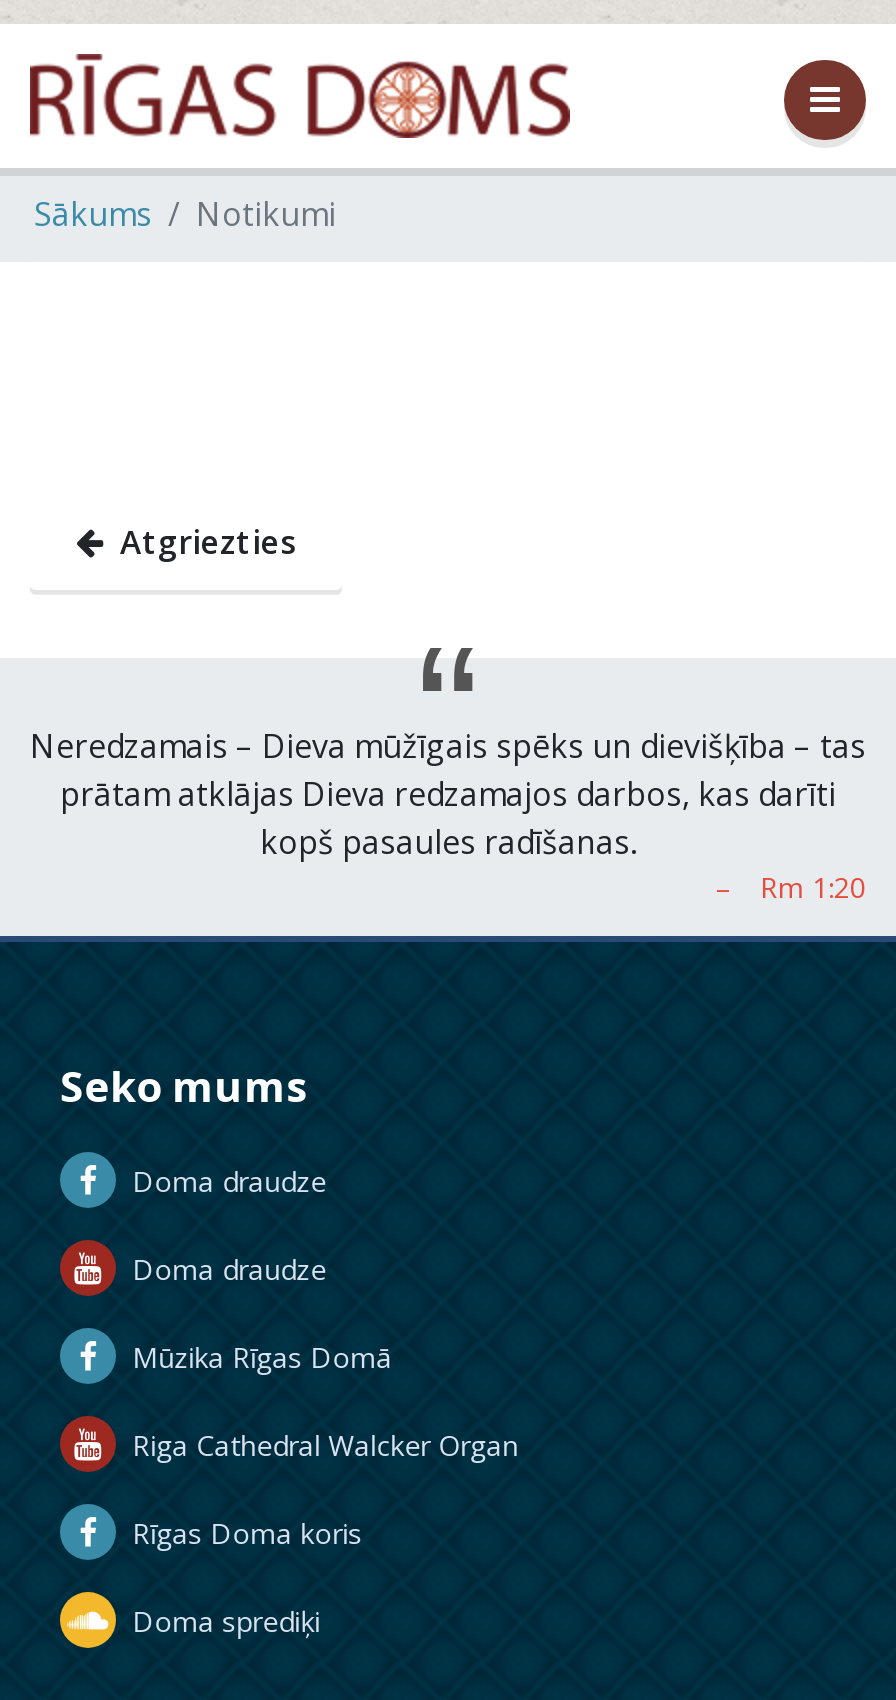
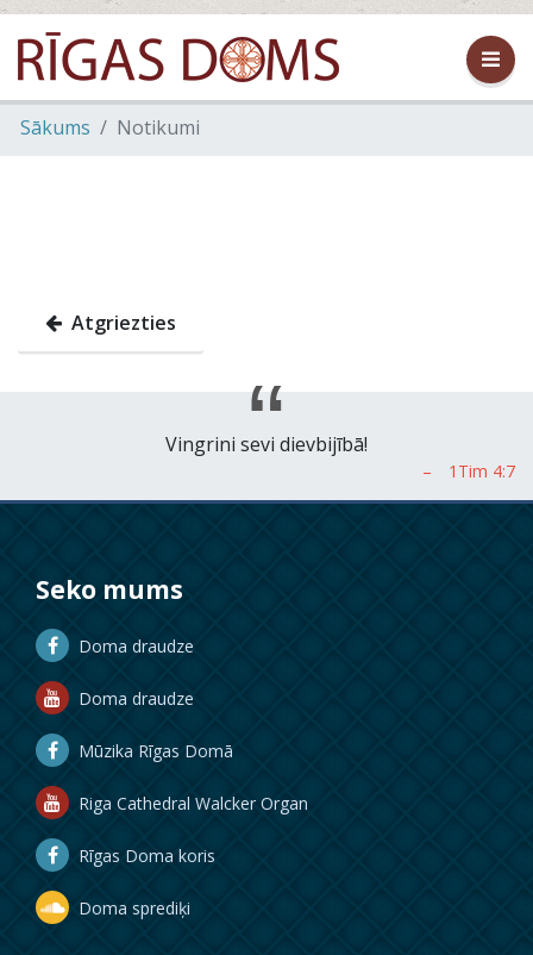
- Neredzamais – Dieva mūžīgais spēks un dievišķība – tas
- prātam atklājas Dieva redzamajos darbos, kas darīti
- kopš pasaules radīšanas.
+ Vingrini sevi dievbijībā!
